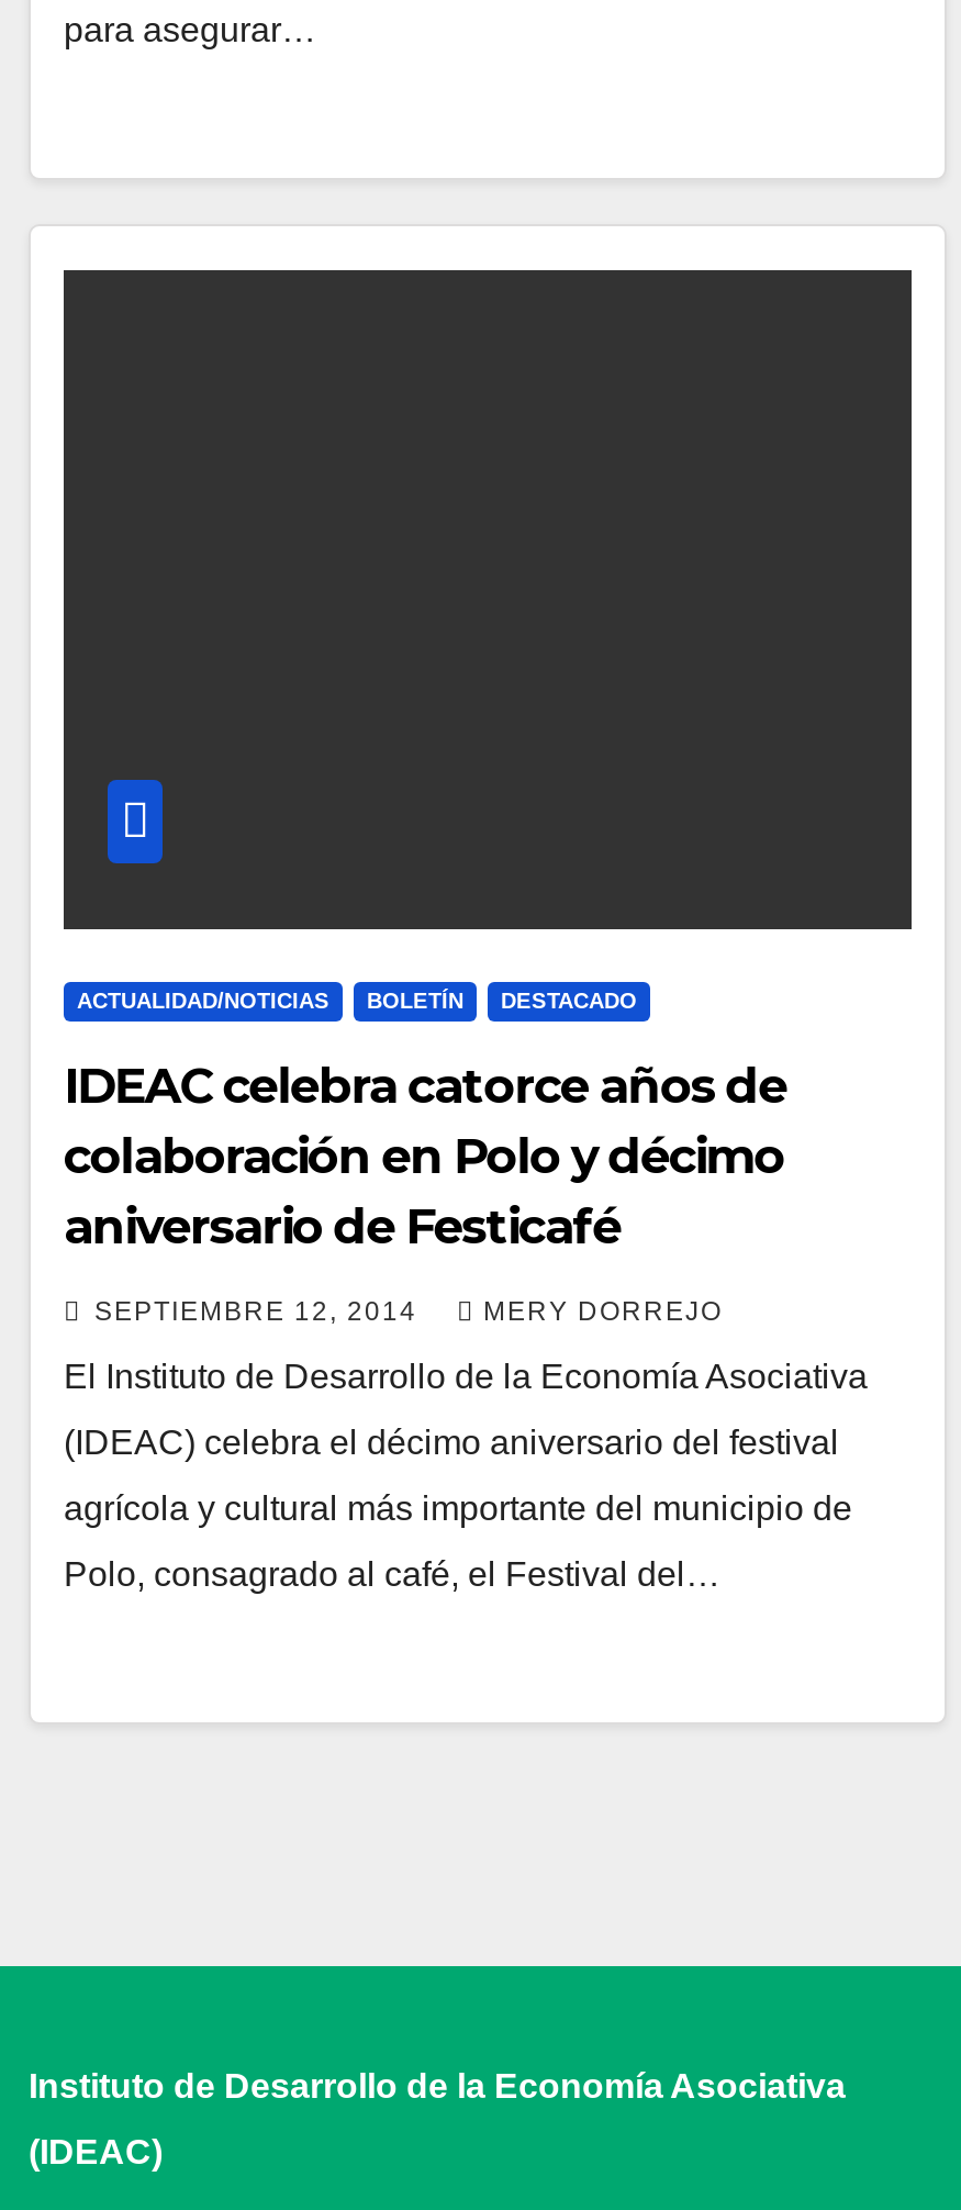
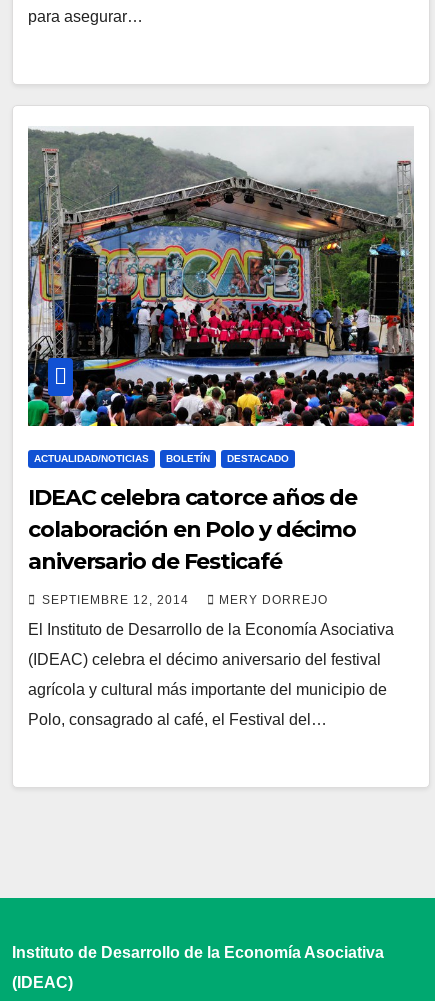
+ [image]
